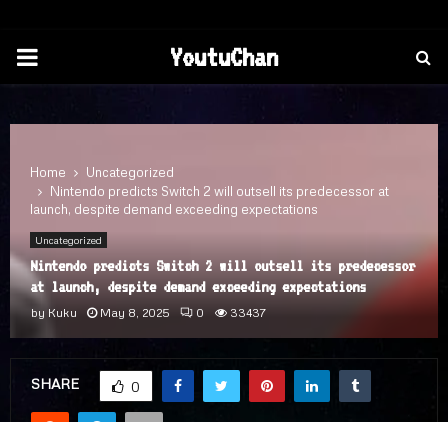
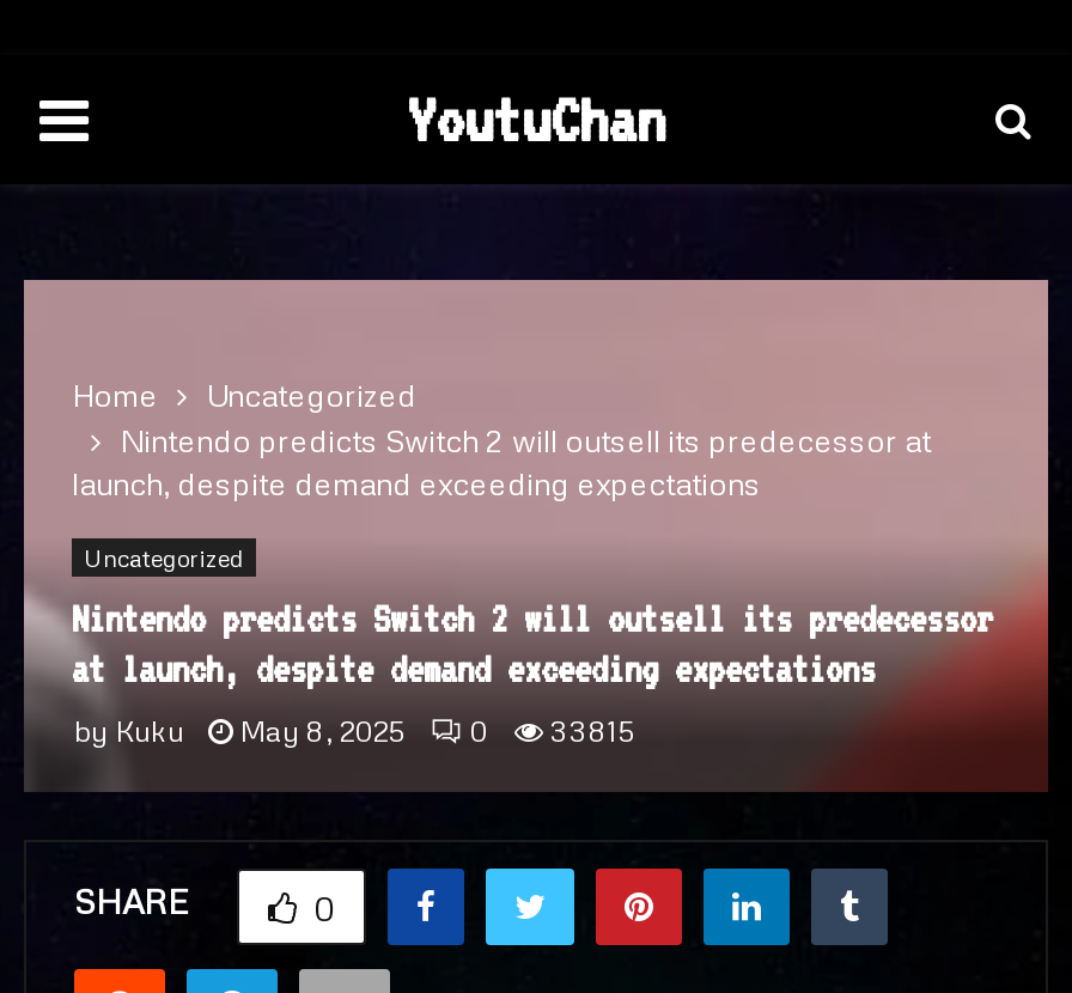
- by Kuku May 8, 2025 0 33437
+ by Kuku May 8, 2025 0 33815
